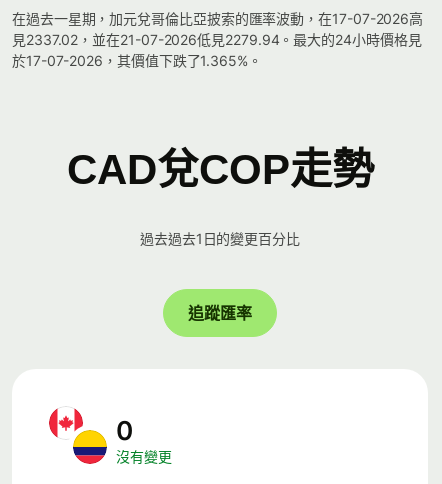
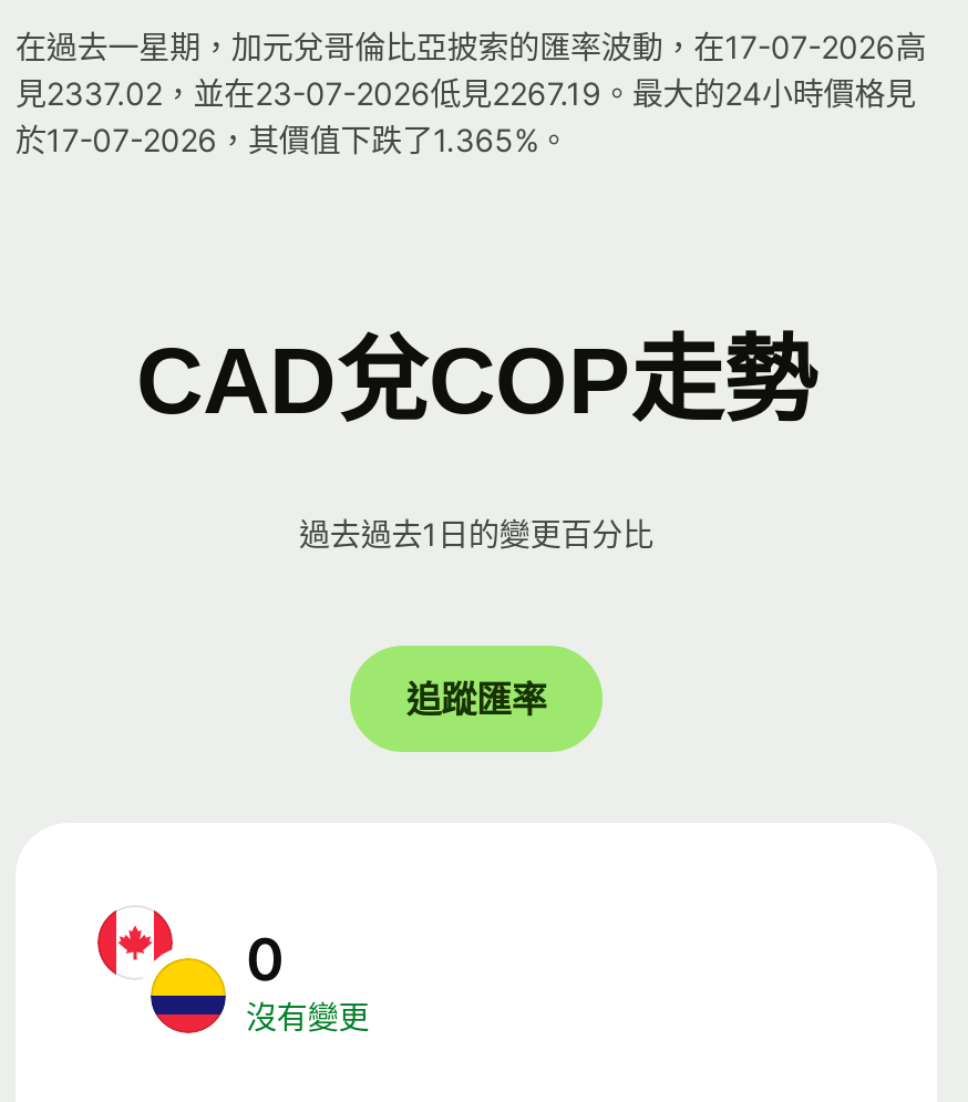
- 見2337.02，並在21-07-2026低見2279.94。最大的24小時價格見
+ 見2337.02，並在23-07-2026低見2267.19。最大的24小時價格見
